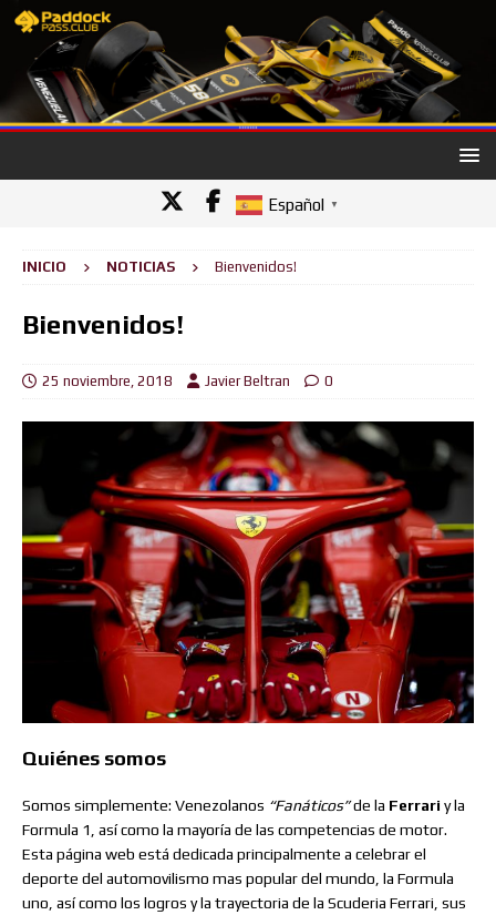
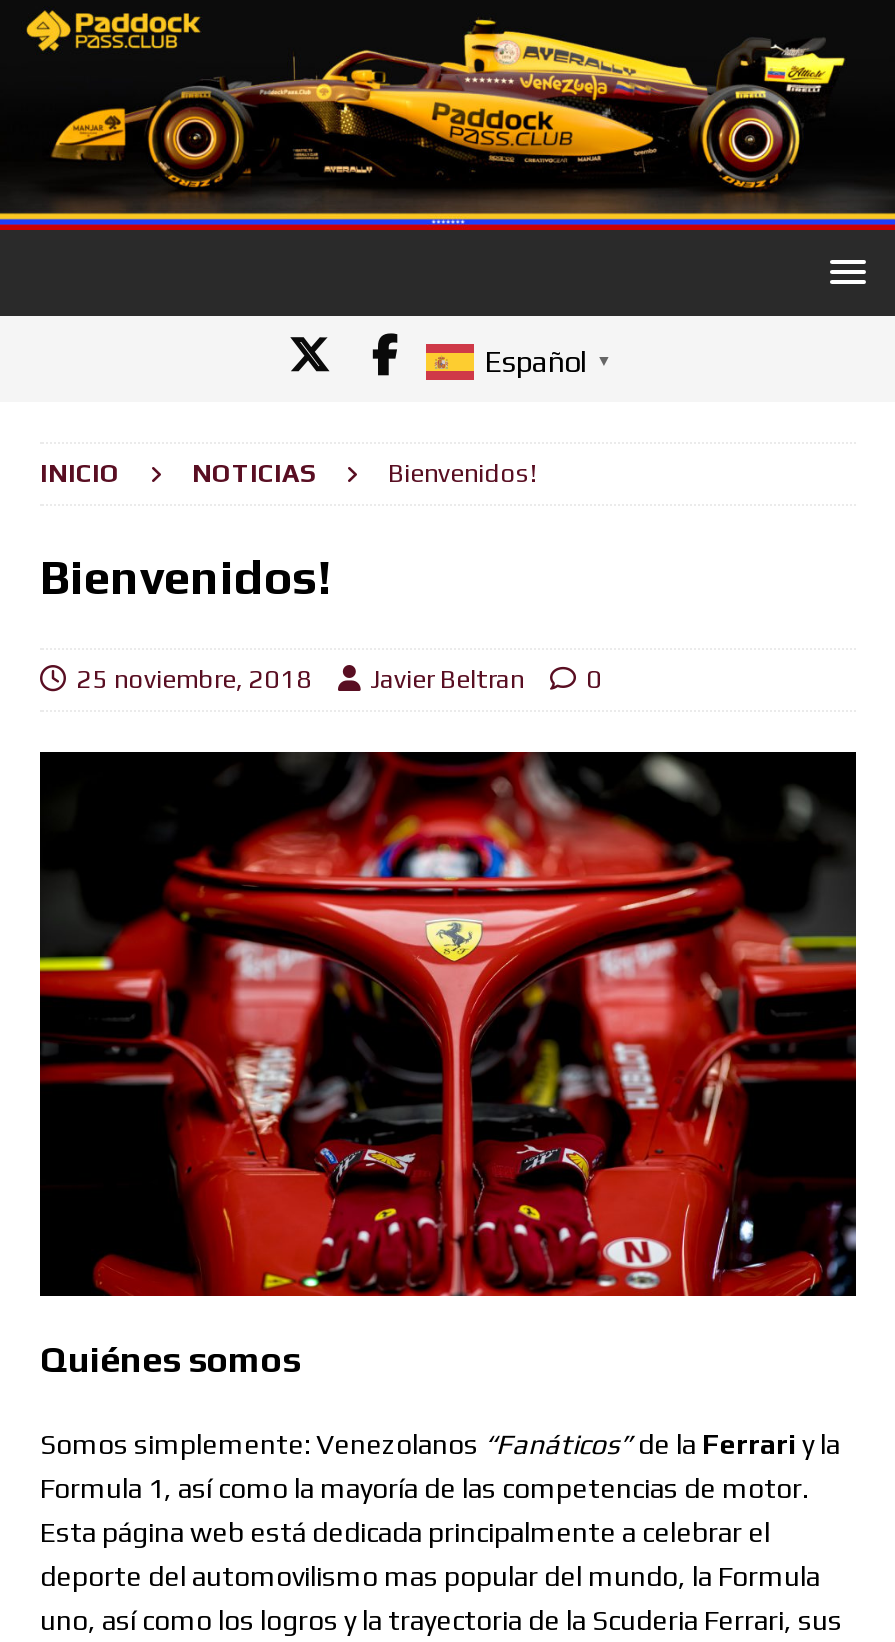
- [image]
+ [image]
